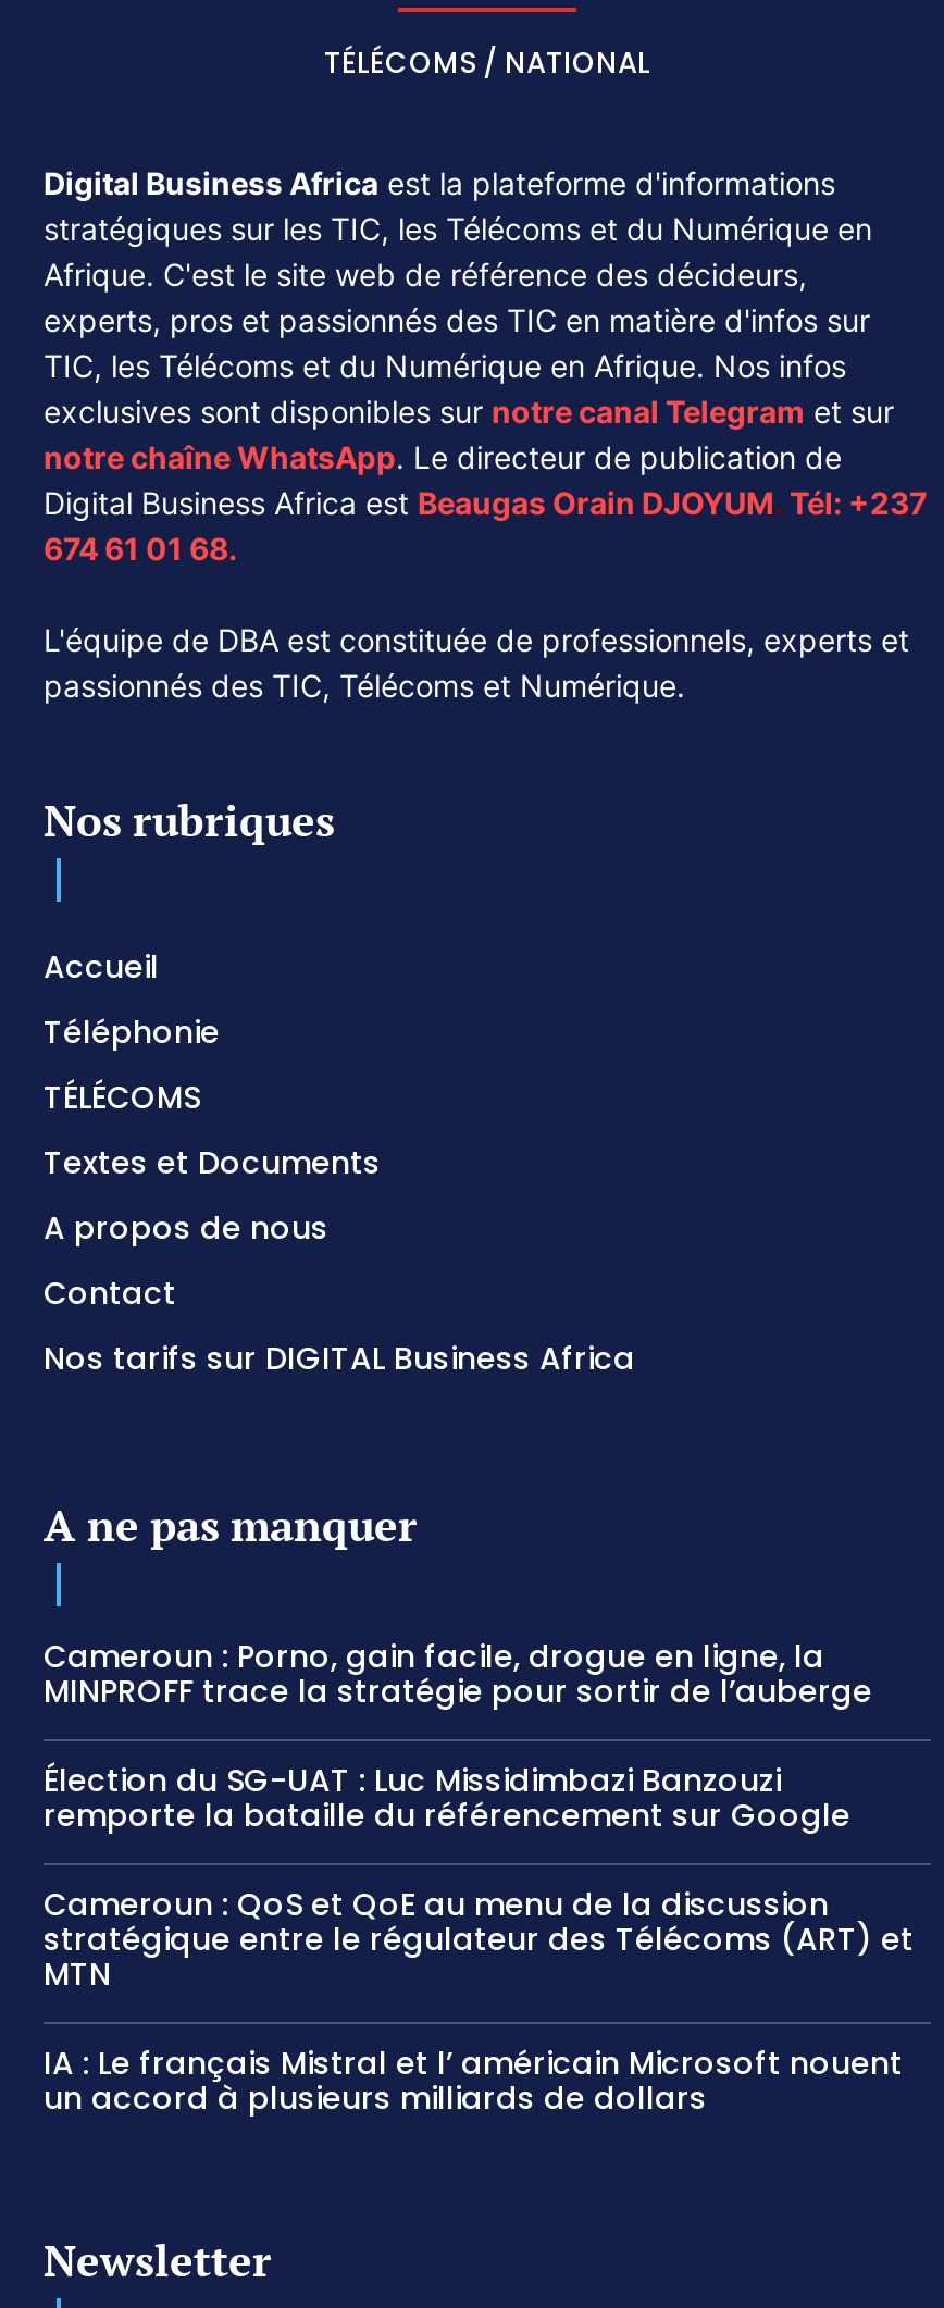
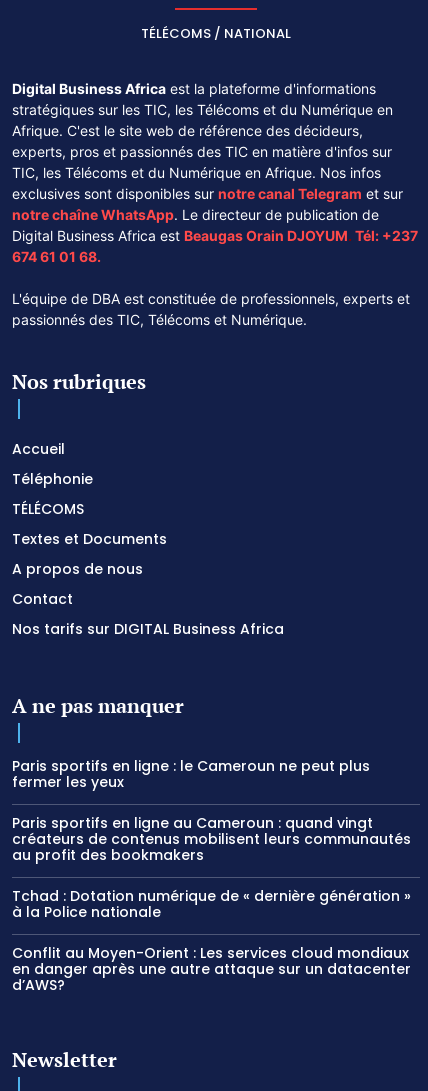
- Cameroun : Porno, gain facile, drogue en ligne, la
- MINPROFF trace la stratégie pour sortir de l’auberge
+ Paris sportifs en ligne : le Cameroun ne peut plus
+ fermer les yeux

- Élection du SG-UAT : Luc Missidimbazi Banzouzi
- remporte la bataille du référencement sur Google
+ Paris sportifs en ligne au Cameroun : quand vingt
+ créateurs de contenus mobilisent leurs communautés
+ au profit des bookmakers

- Cameroun : QoS et QoE au menu de la discussion
- stratégique entre le régulateur des Télécoms (ART) et
- MTN
+ Tchad : Dotation numérique de « dernière génération »
+ à la Police nationale

- IA : Le français Mistral et l’ américain Microsoft nouent
- un accord à plusieurs milliards de dollars
+ Conflit au Moyen-Orient : Les services cloud mondiaux
+ en danger après une autre attaque sur un datacenter
+ d’AWS?
